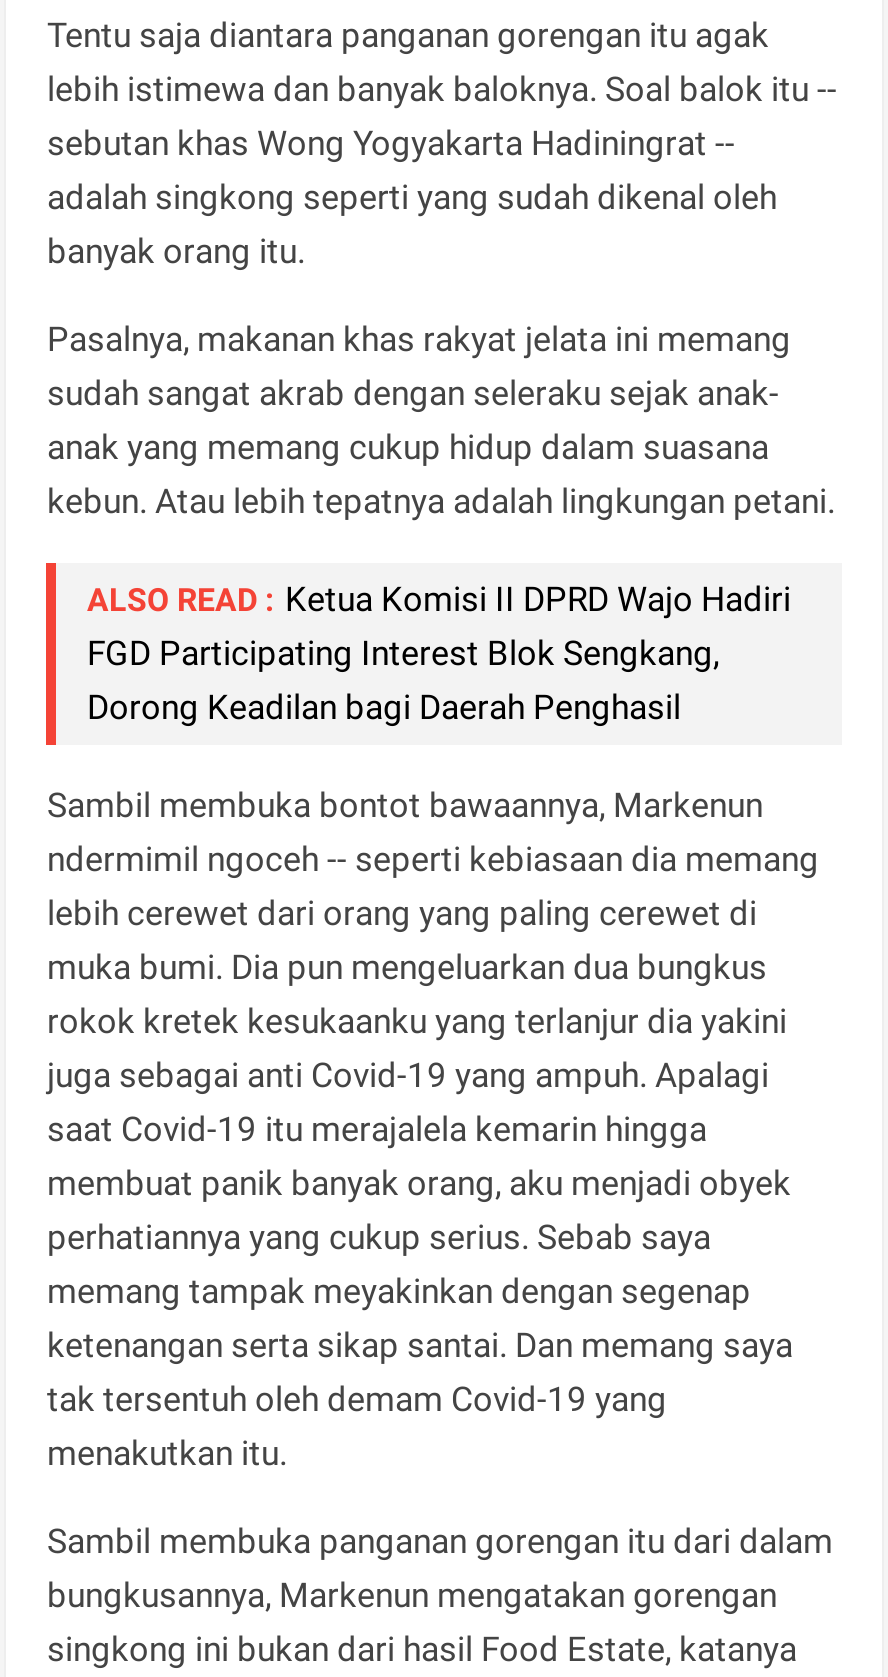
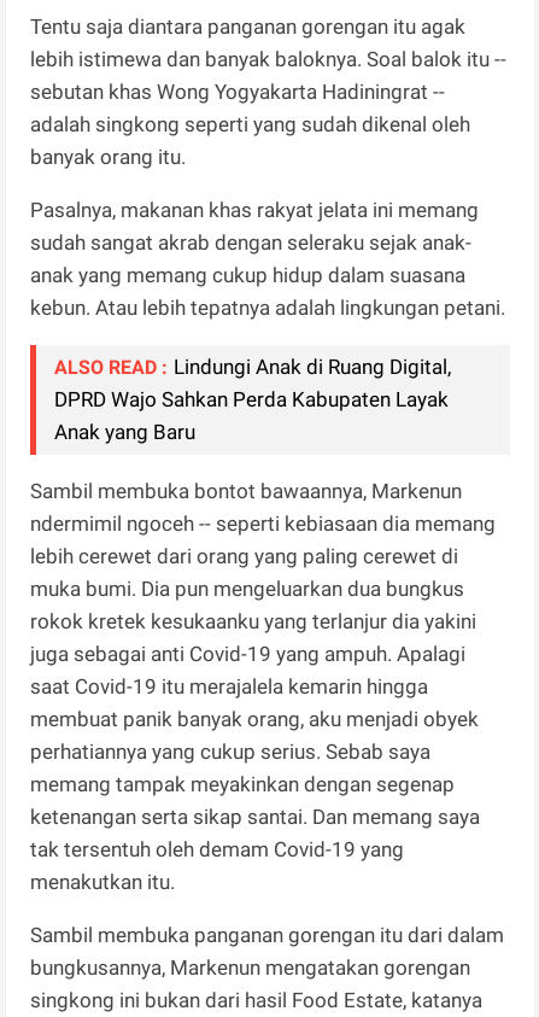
- ALSO READ : Ketua Komisi II DPRD Wajo Hadiri
- FGD Participating Interest Blok Sengkang,
- Dorong Keadilan bagi Daerah Penghasil
+ ALSO READ : Lindungi Anak di Ruang Digital,
+ DPRD Wajo Sahkan Perda Kabupaten Layak
+ Anak yang Baru
